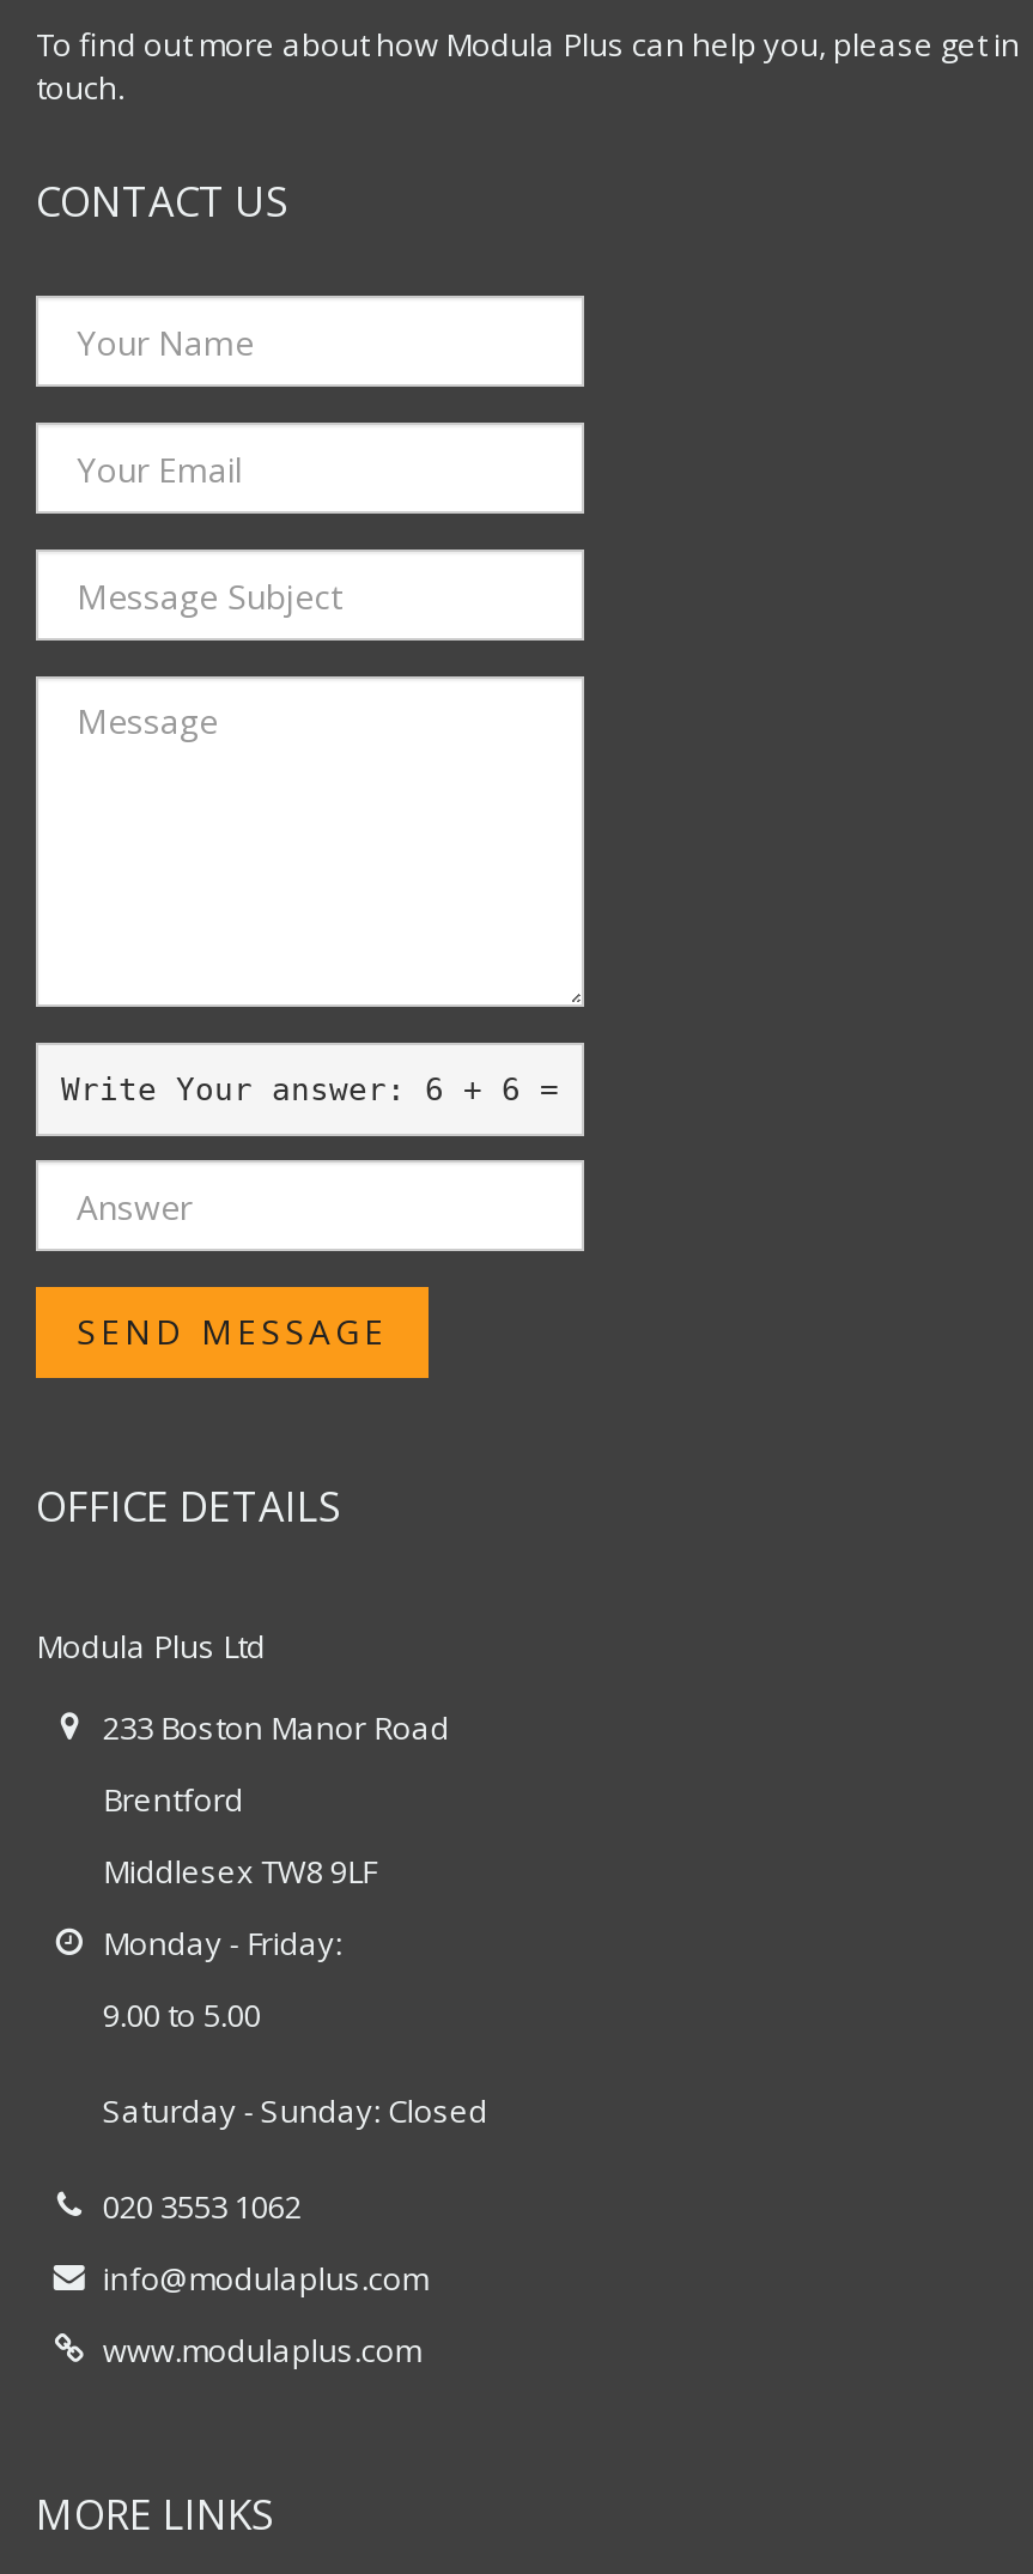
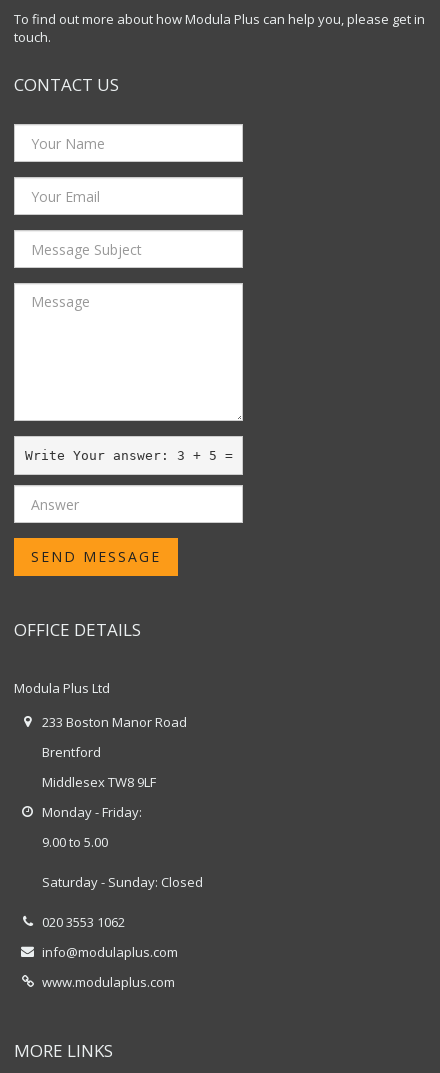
- Write Your answer: 6 + 6 =
+ Write Your answer: 3 + 5 =
